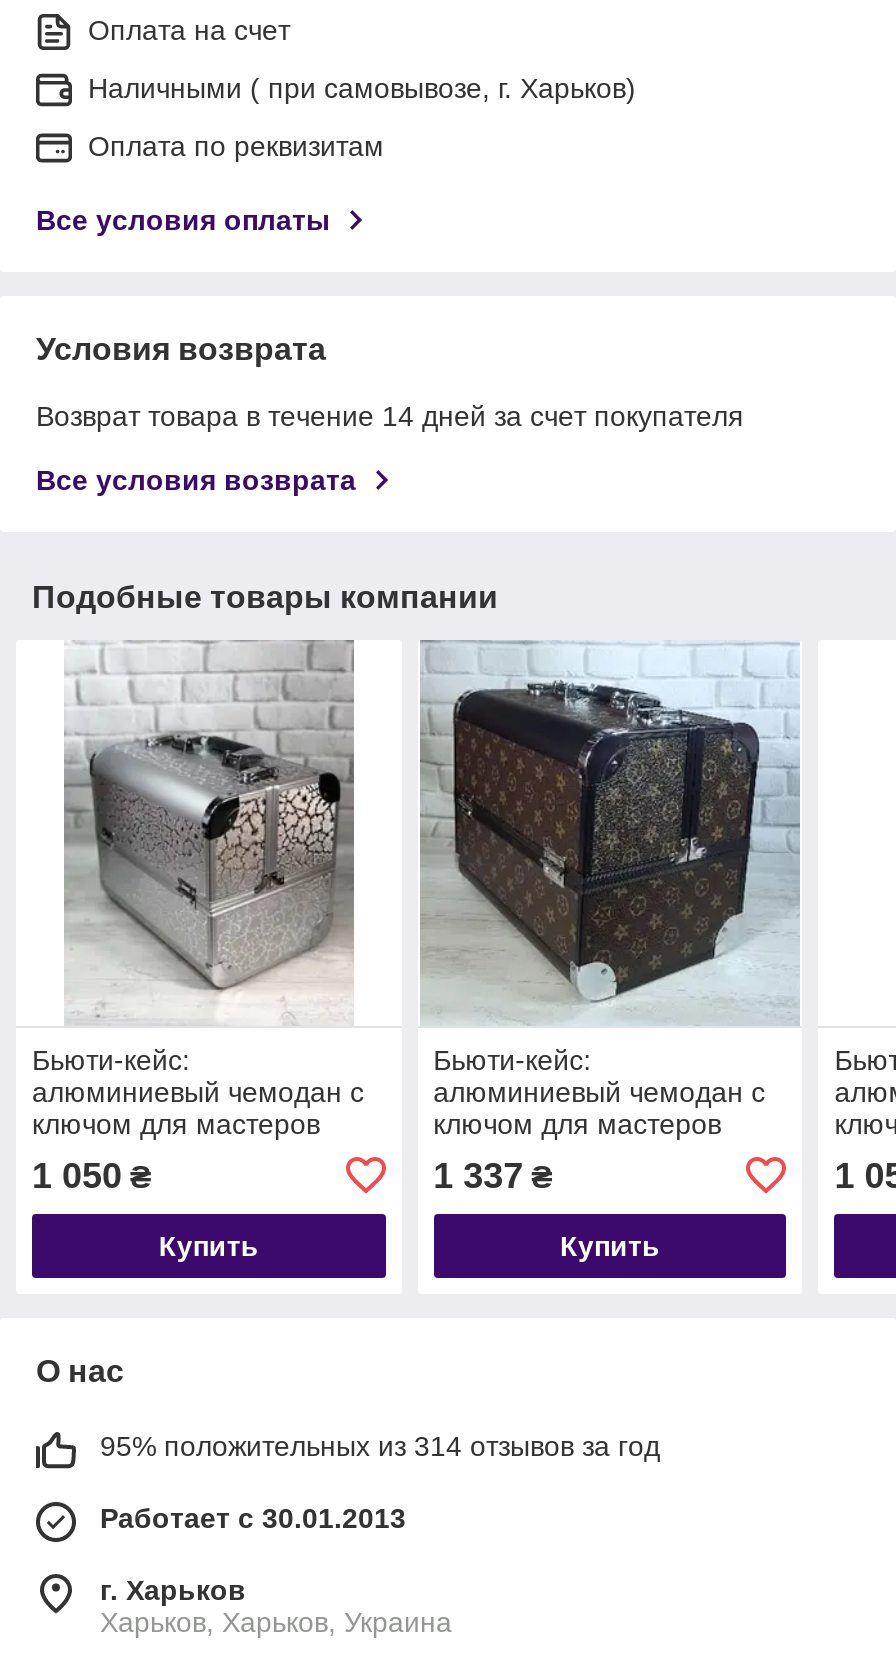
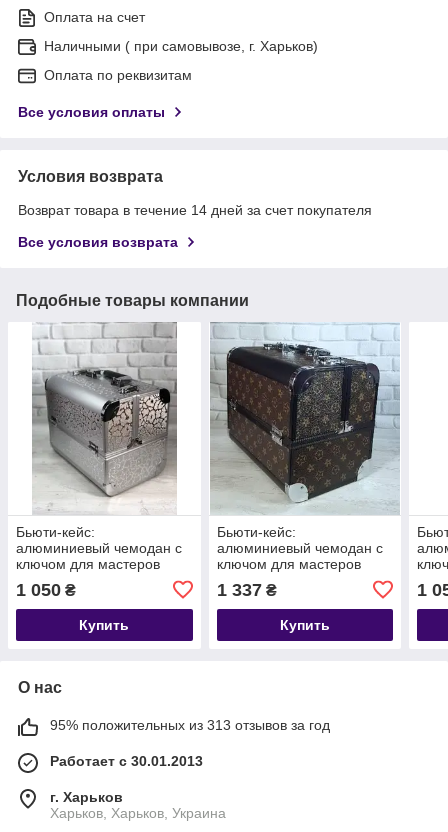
- 95% положительных из 314 отзывов за год
+ 95% положительных из 313 отзывов за год
